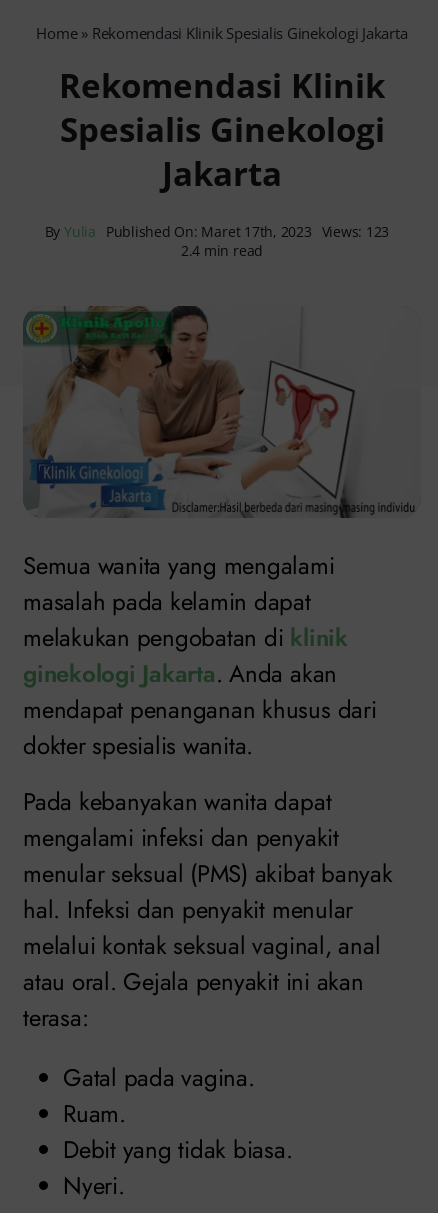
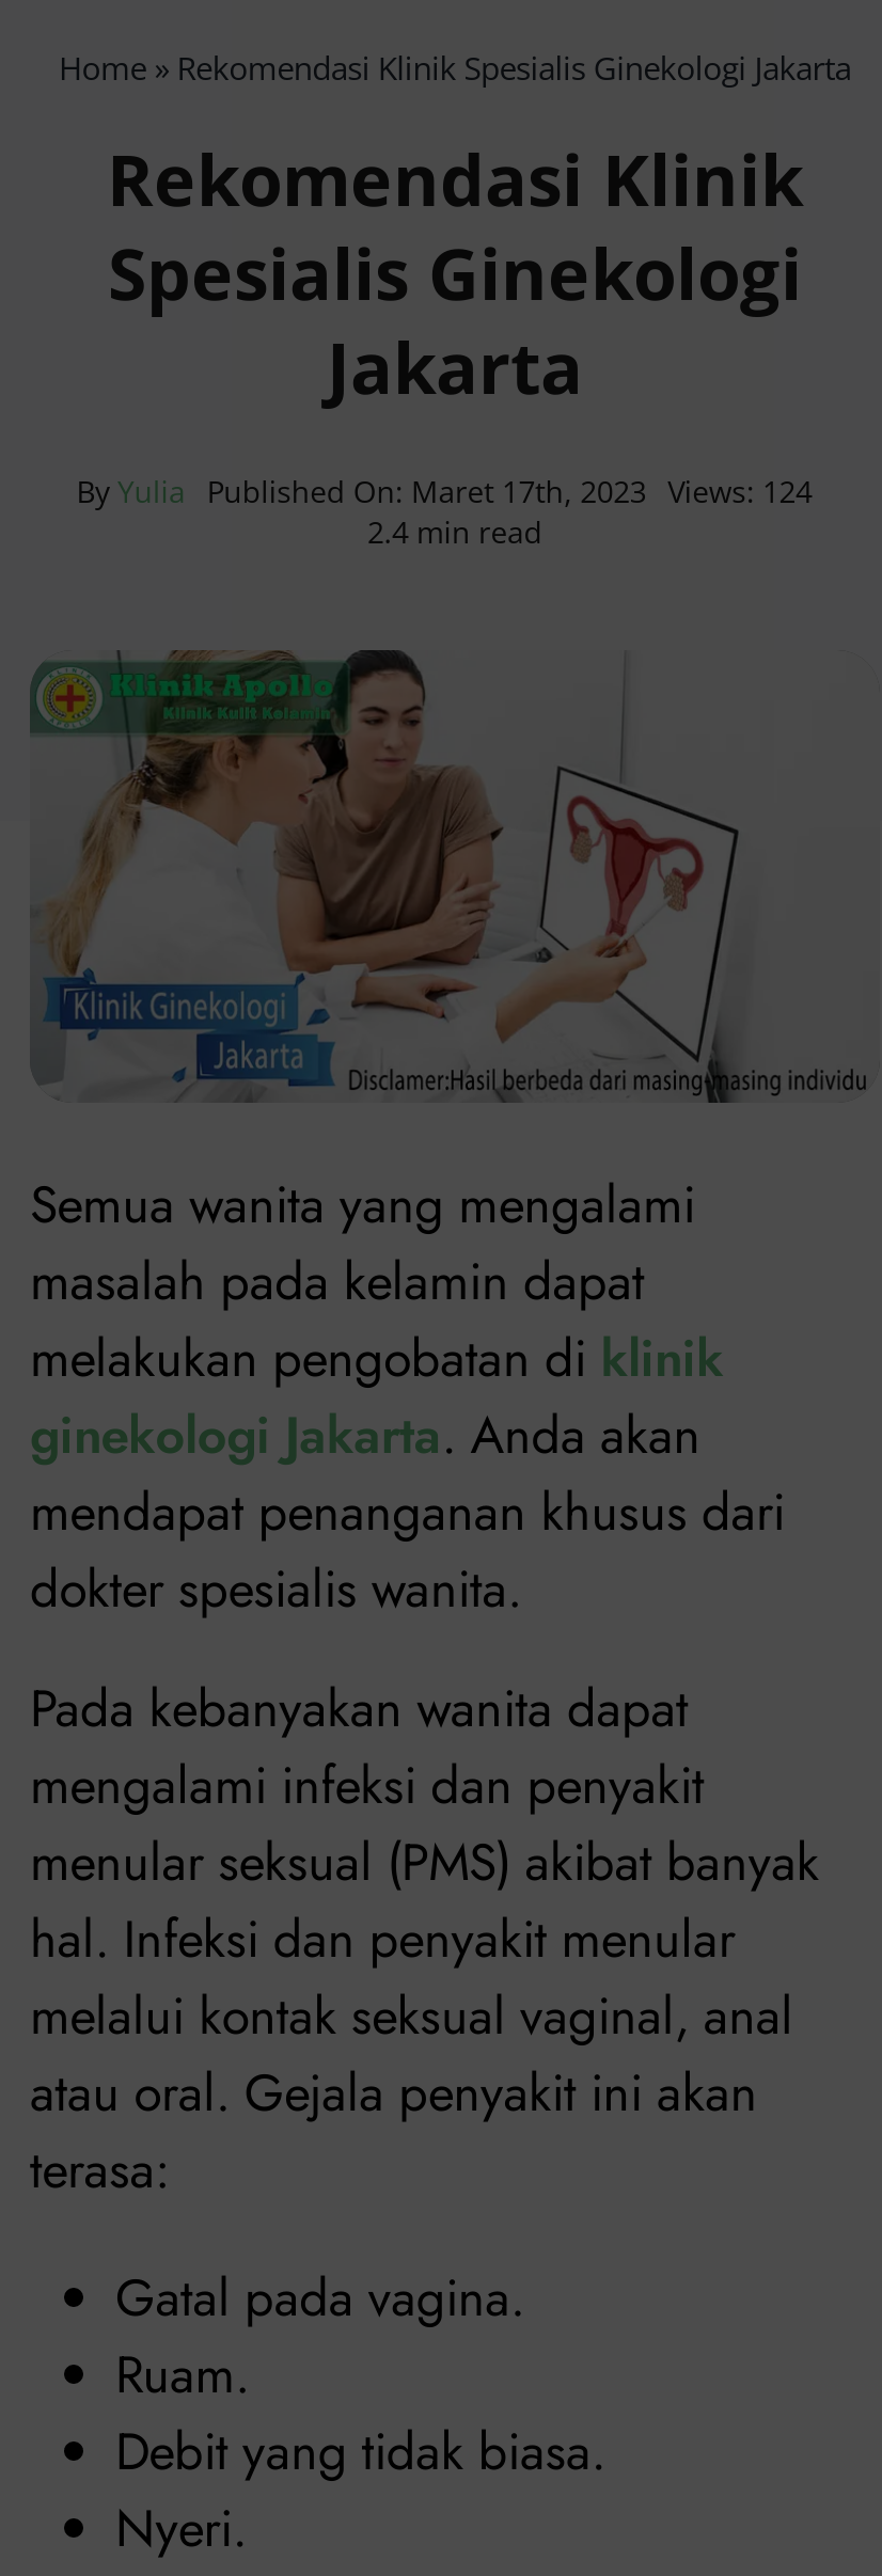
- By Yulia Published On: Maret 17th, 2023 Views: 123
+ By Yulia Published On: Maret 17th, 2023 Views: 124
